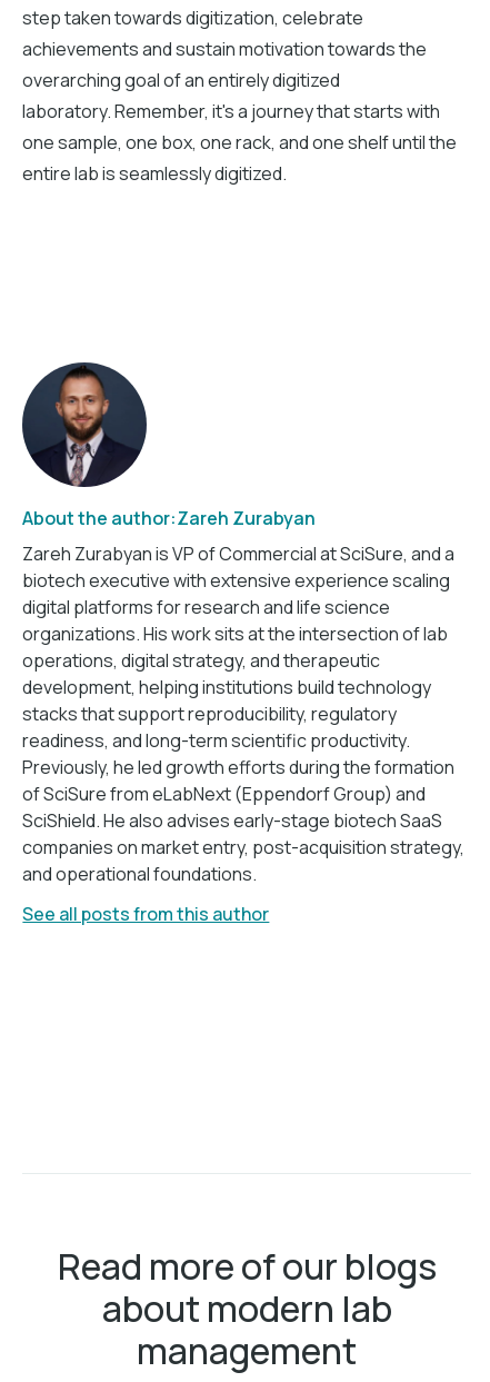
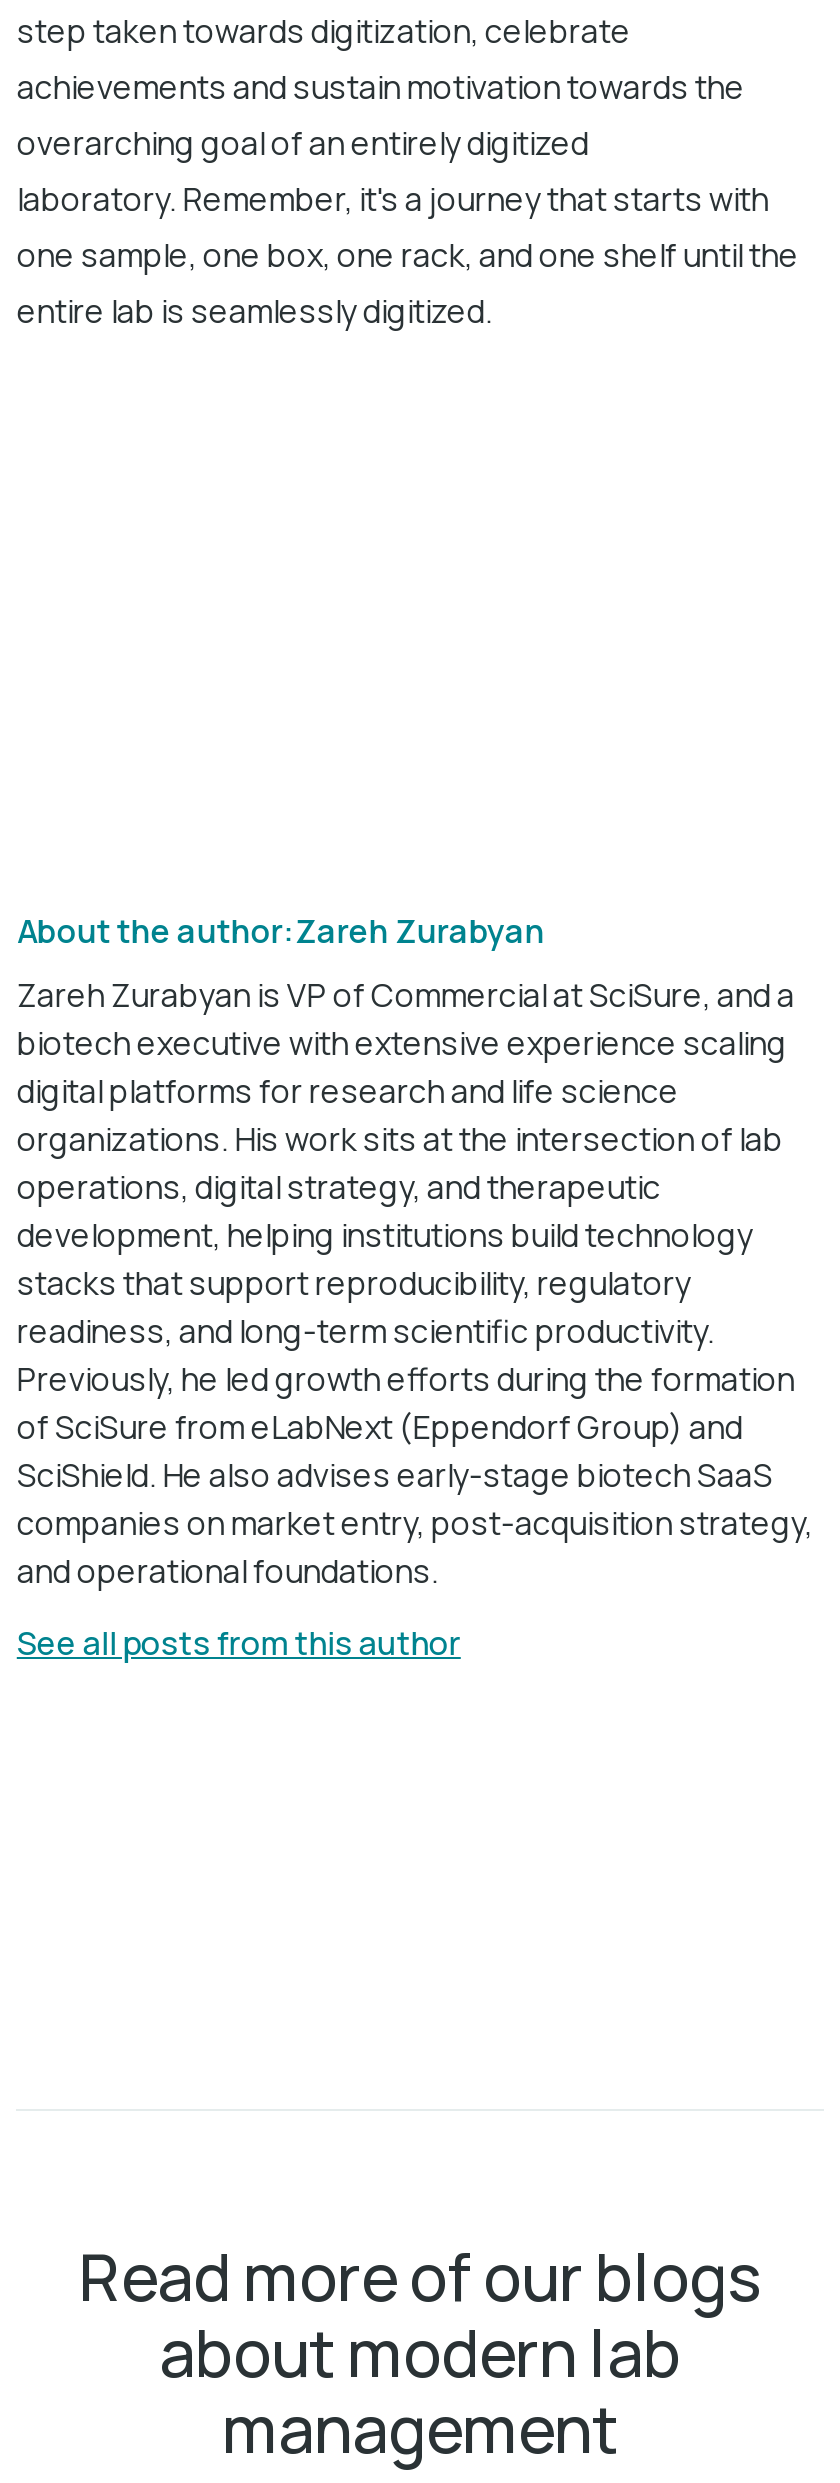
- [image]
